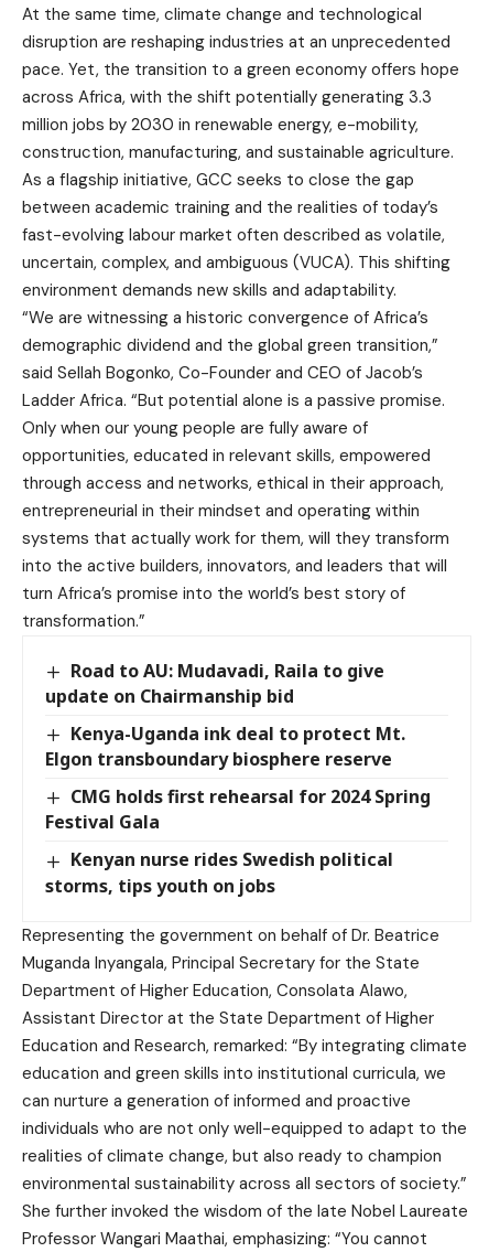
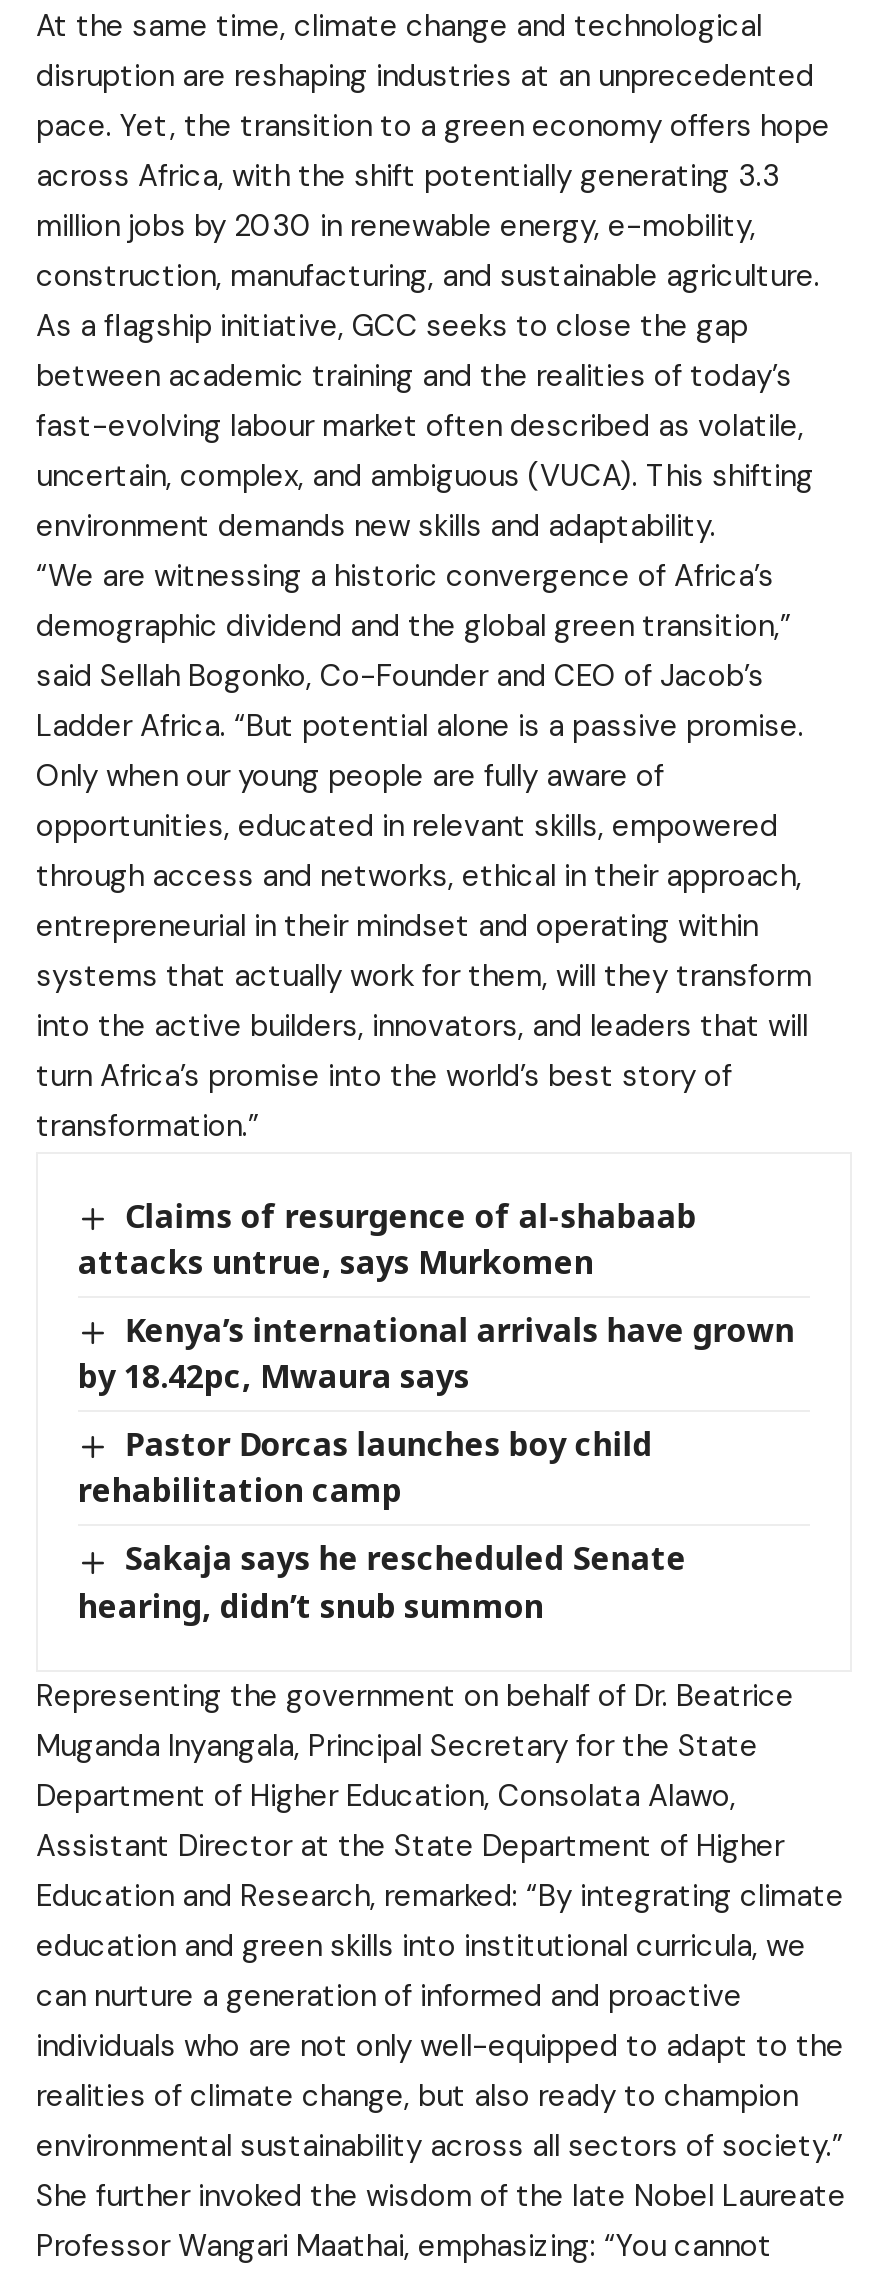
- Road to AU: Mudavadi, Raila to give
- update on Chairmanship bid
+ Claims of resurgence of al-shabaab
+ attacks untrue, says Murkomen

- Kenya-Uganda ink deal to protect Mt.
- Elgon transboundary biosphere reserve
+ Kenya’s international arrivals have grown
+ by 18.42pc, Mwaura says

- CMG holds first rehearsal for 2024 Spring
- Festival Gala
+ Pastor Dorcas launches boy child
+ rehabilitation camp

- Kenyan nurse rides Swedish political
- storms, tips youth on jobs
+ Sakaja says he rescheduled Senate
+ hearing, didn’t snub summon
